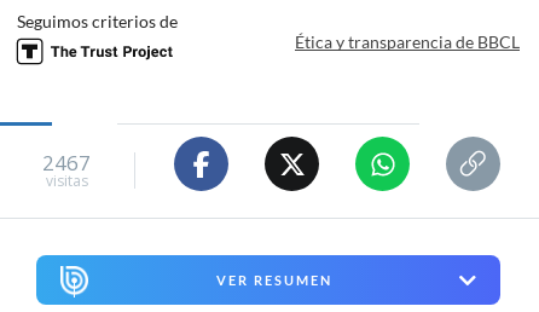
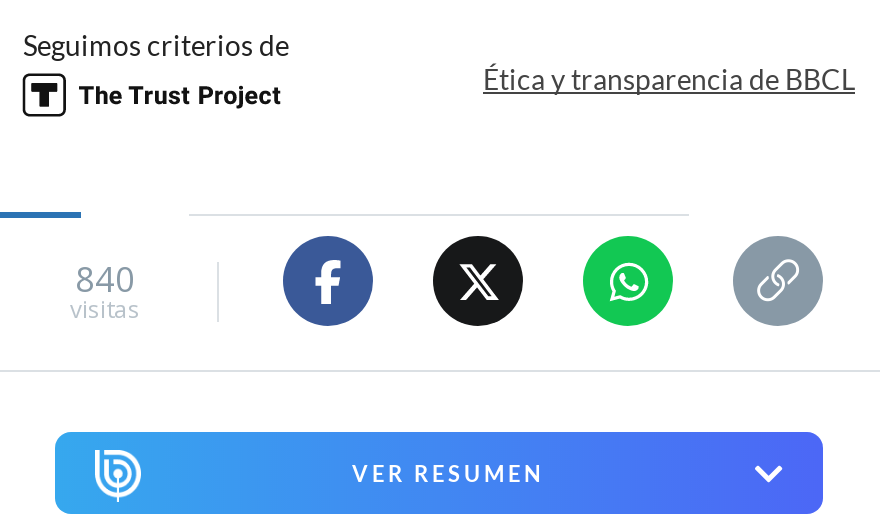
- 2467
+ 840
